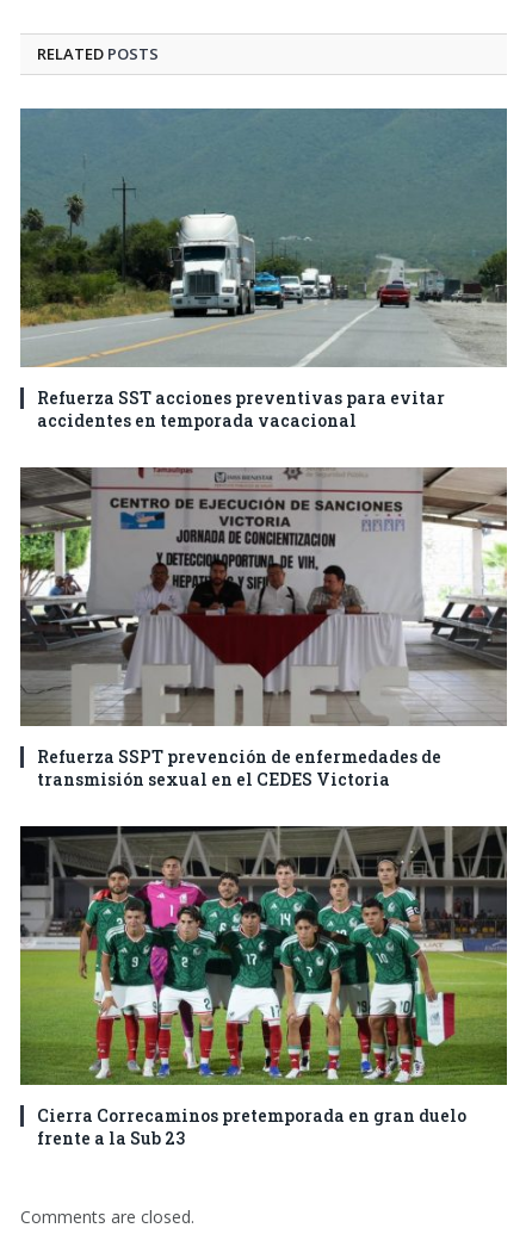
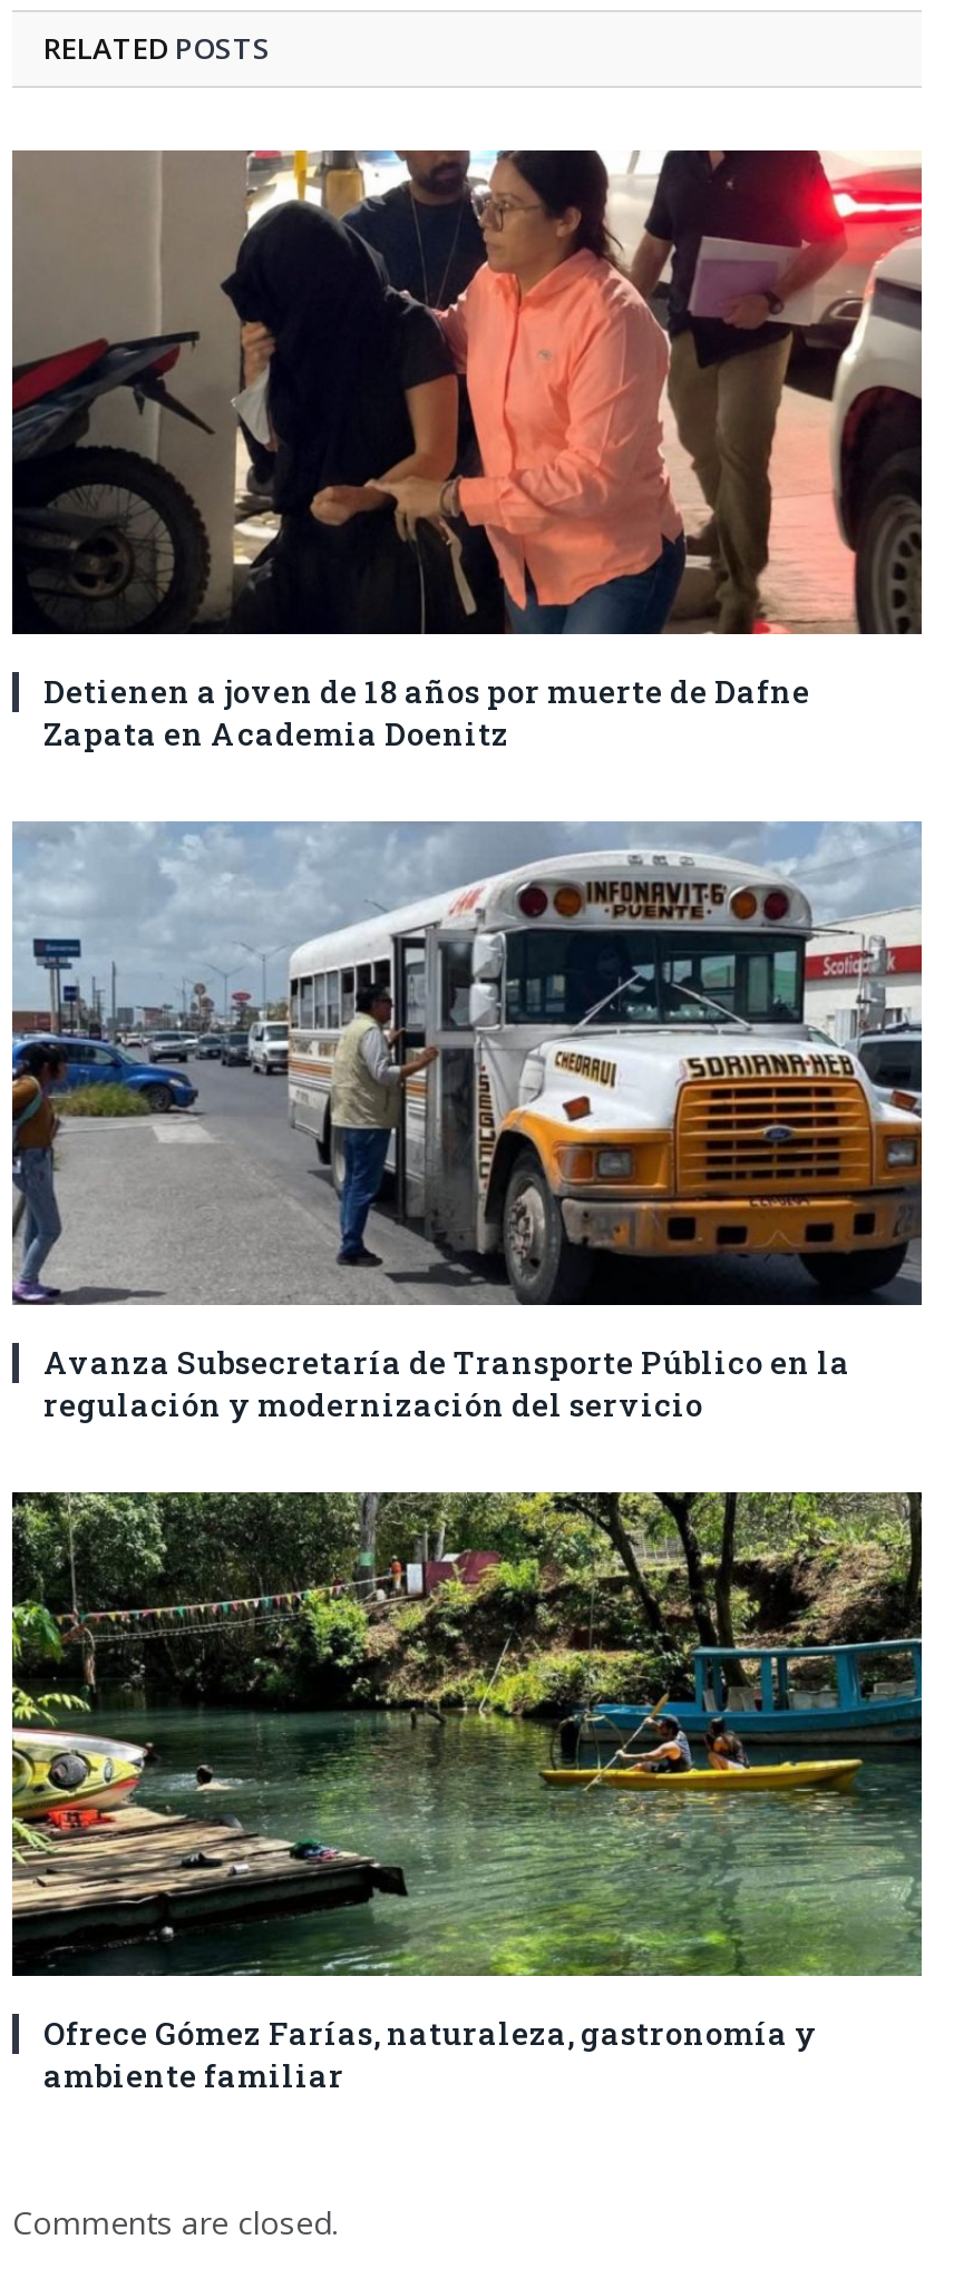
- [image]
- Refuerza SST acciones preventivas para evitar
- accidentes en temporada vacacional
+ [image]
+ Detienen a joven de 18 años por muerte de Dafne
+ Zapata en Academia Doenitz

- [image]
- Refuerza SSPT prevención de enfermedades de
- transmisión sexual en el CEDES Victoria
+ [image]
+ Avanza Subsecretaría de Transporte Público en la
+ regulación y modernización del servicio

- [image]
- Cierra Correcaminos pretemporada en gran duelo
- frente a la Sub 23
+ [image]
+ Ofrece Gómez Farías, naturaleza, gastronomía y
+ ambiente familiar
